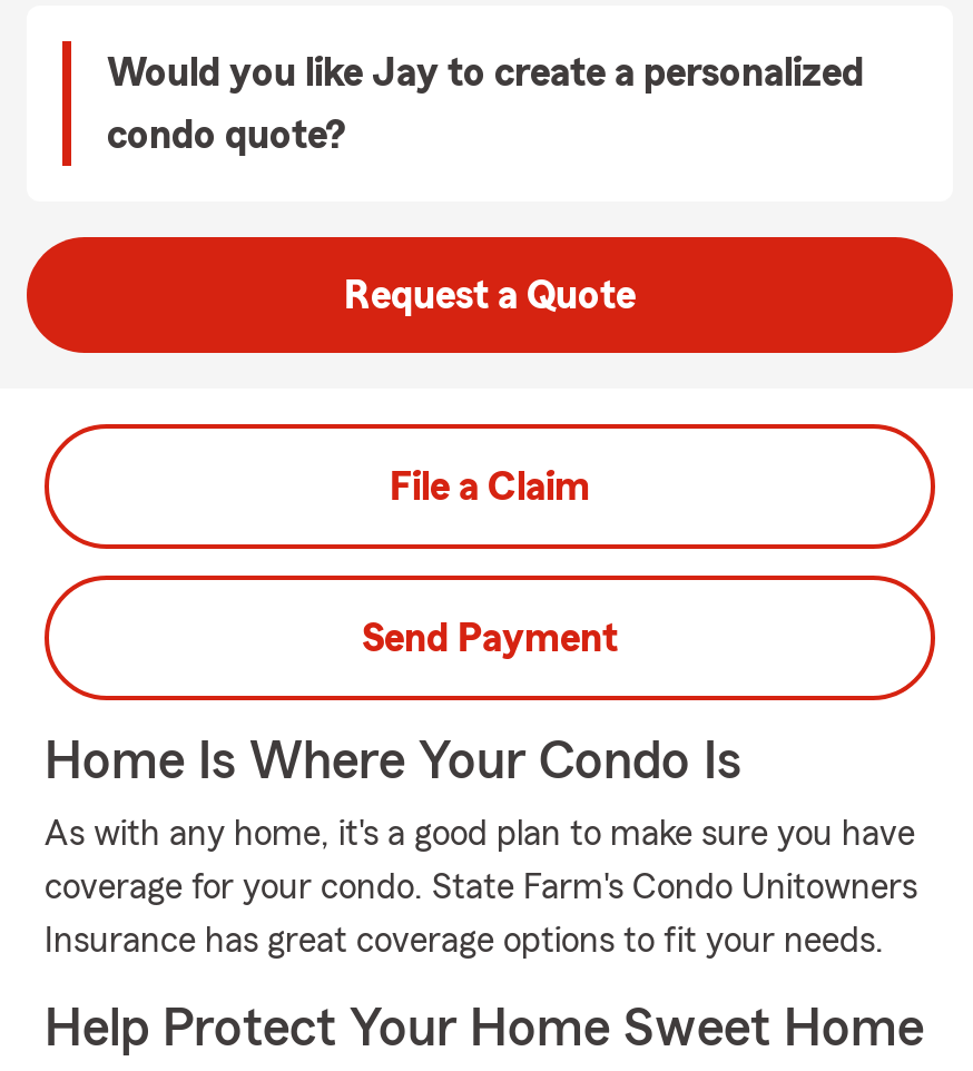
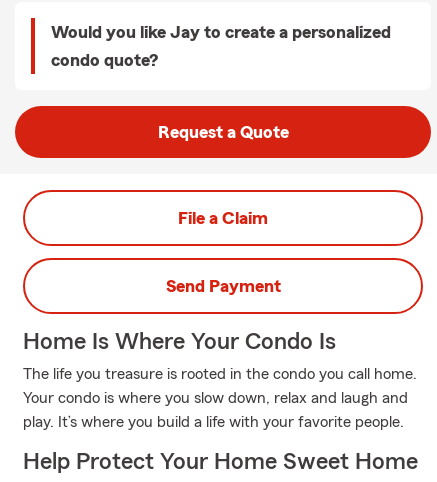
- As with any home, it's a good plan to make sure you have
+ The life you treasure is rooted in the condo you call home.

- coverage for your condo. State Farm's Condo Unitowners
+ Your condo is where you slow down, relax and laugh and

- Insurance has great coverage options to fit your needs.
+ play. It’s where you build a life with your favorite people.
